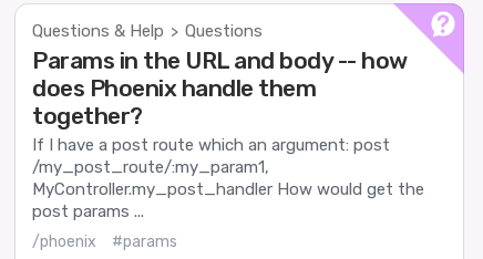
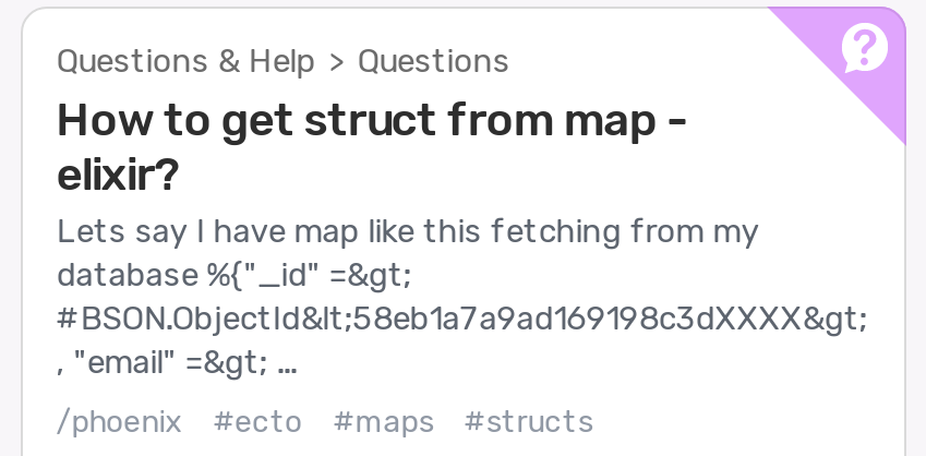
- Params in the URL and body -- how
- does Phoenix handle them
- together?
- If I have a post route which an argument: post
- /my_post_route/:my_param1,
- MyController.my_post_handler How would get the
- post params ...
+ How to get struct from map -
+ elixir?
+ Lets say I have map like this fetching from my
+ database %{"_id" =&gt;
+ #BSON.ObjectId&lt;58eb1a7a9ad169198c3dXXXX&gt;
+ , "email" =&gt; ...

- #params
+ #ecto
+ #maps
+ #structs
